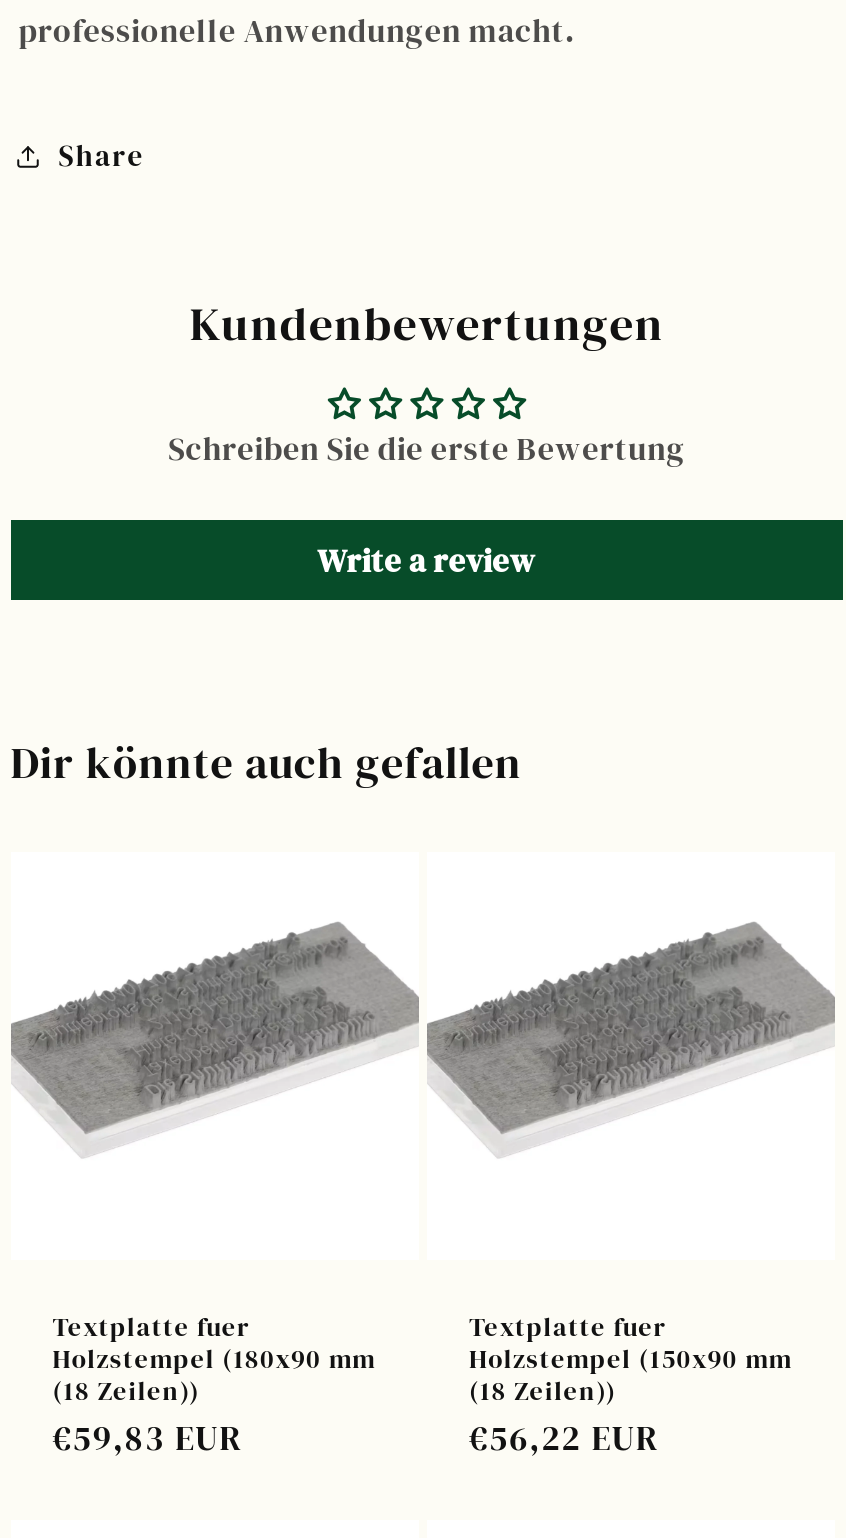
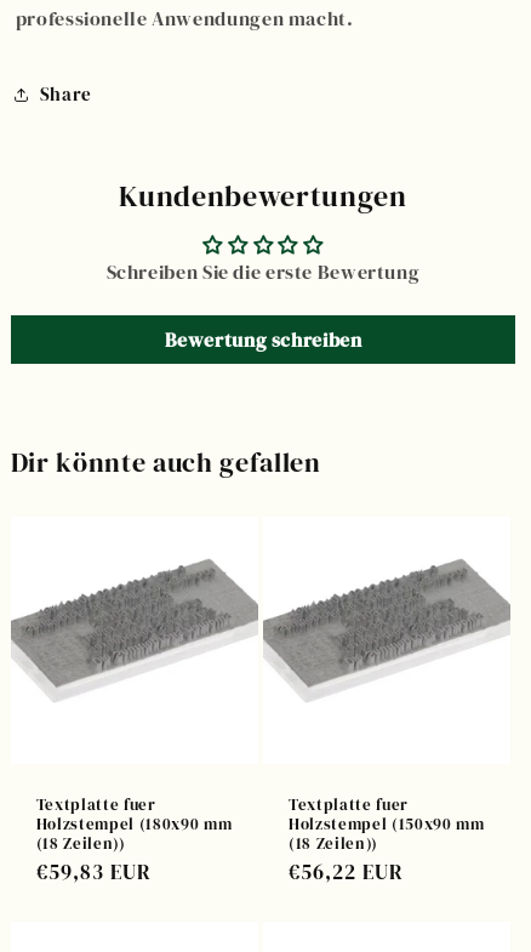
- Write a review
+ Bewertung schreiben
